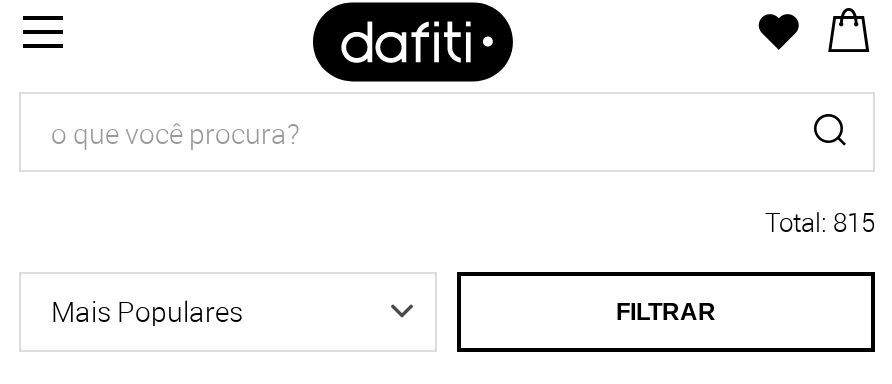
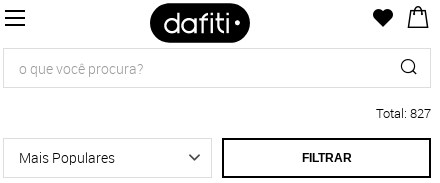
- Total: 815
+ Total: 827
